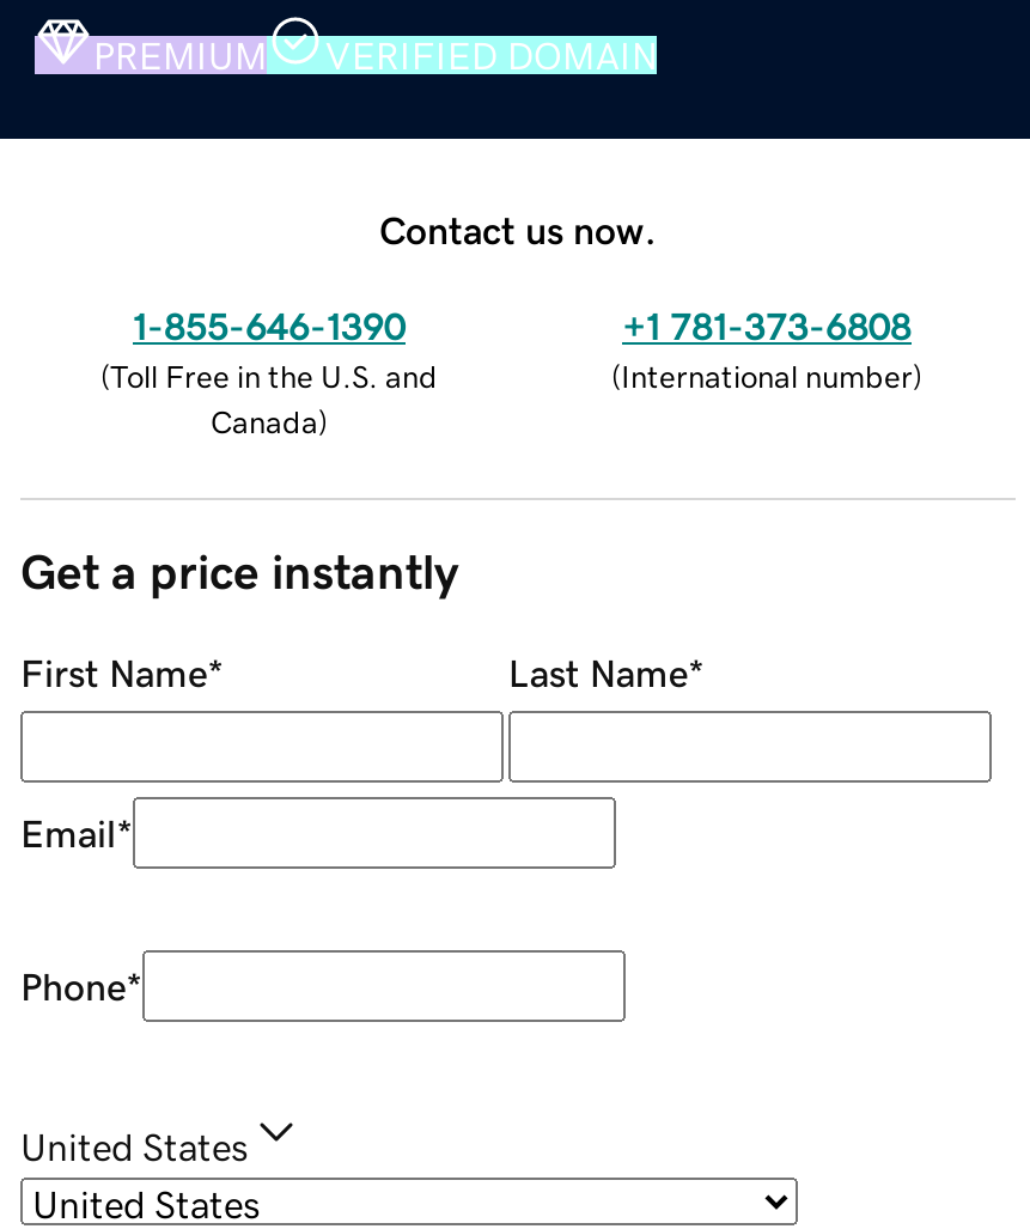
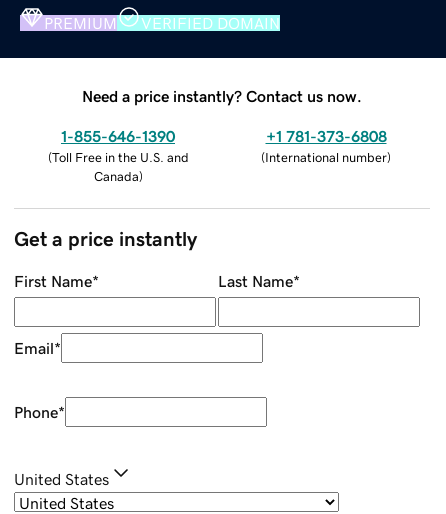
- Contact us now.
+ Need a price instantly? Contact us now.
